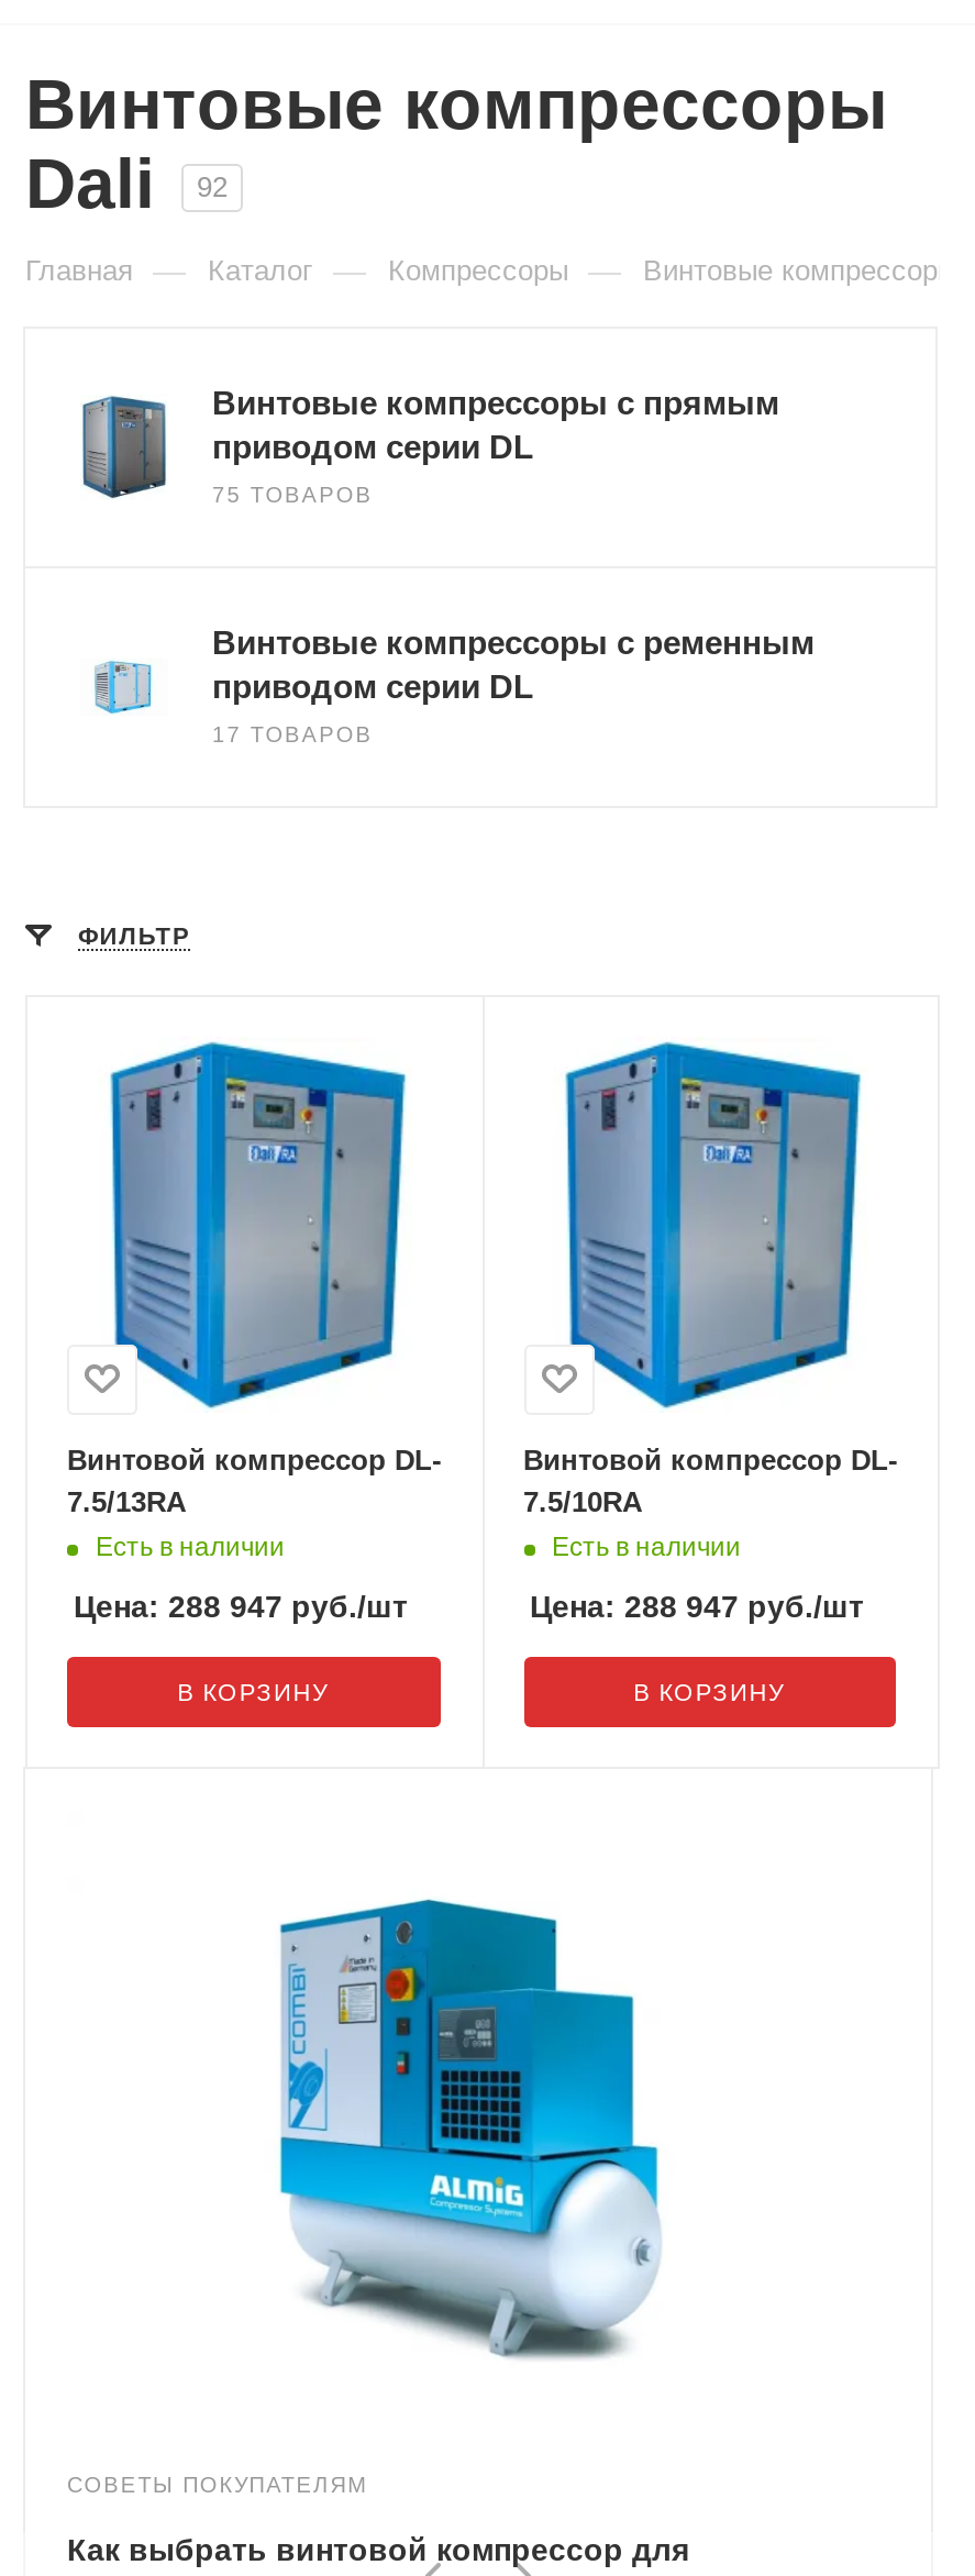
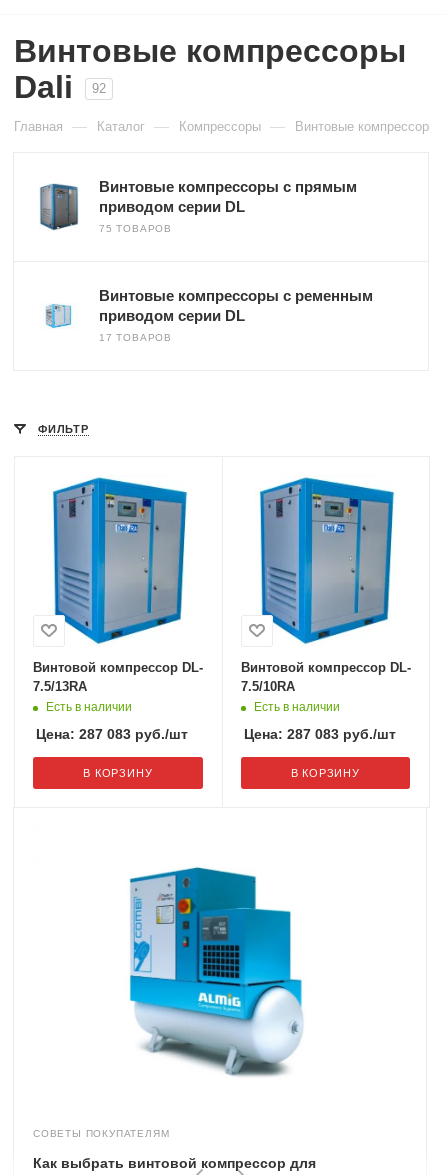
- Цена: 288 947 руб./шт
+ Цена: 287 083 руб./шт

- Цена: 288 947 руб./шт
+ Цена: 287 083 руб./шт
